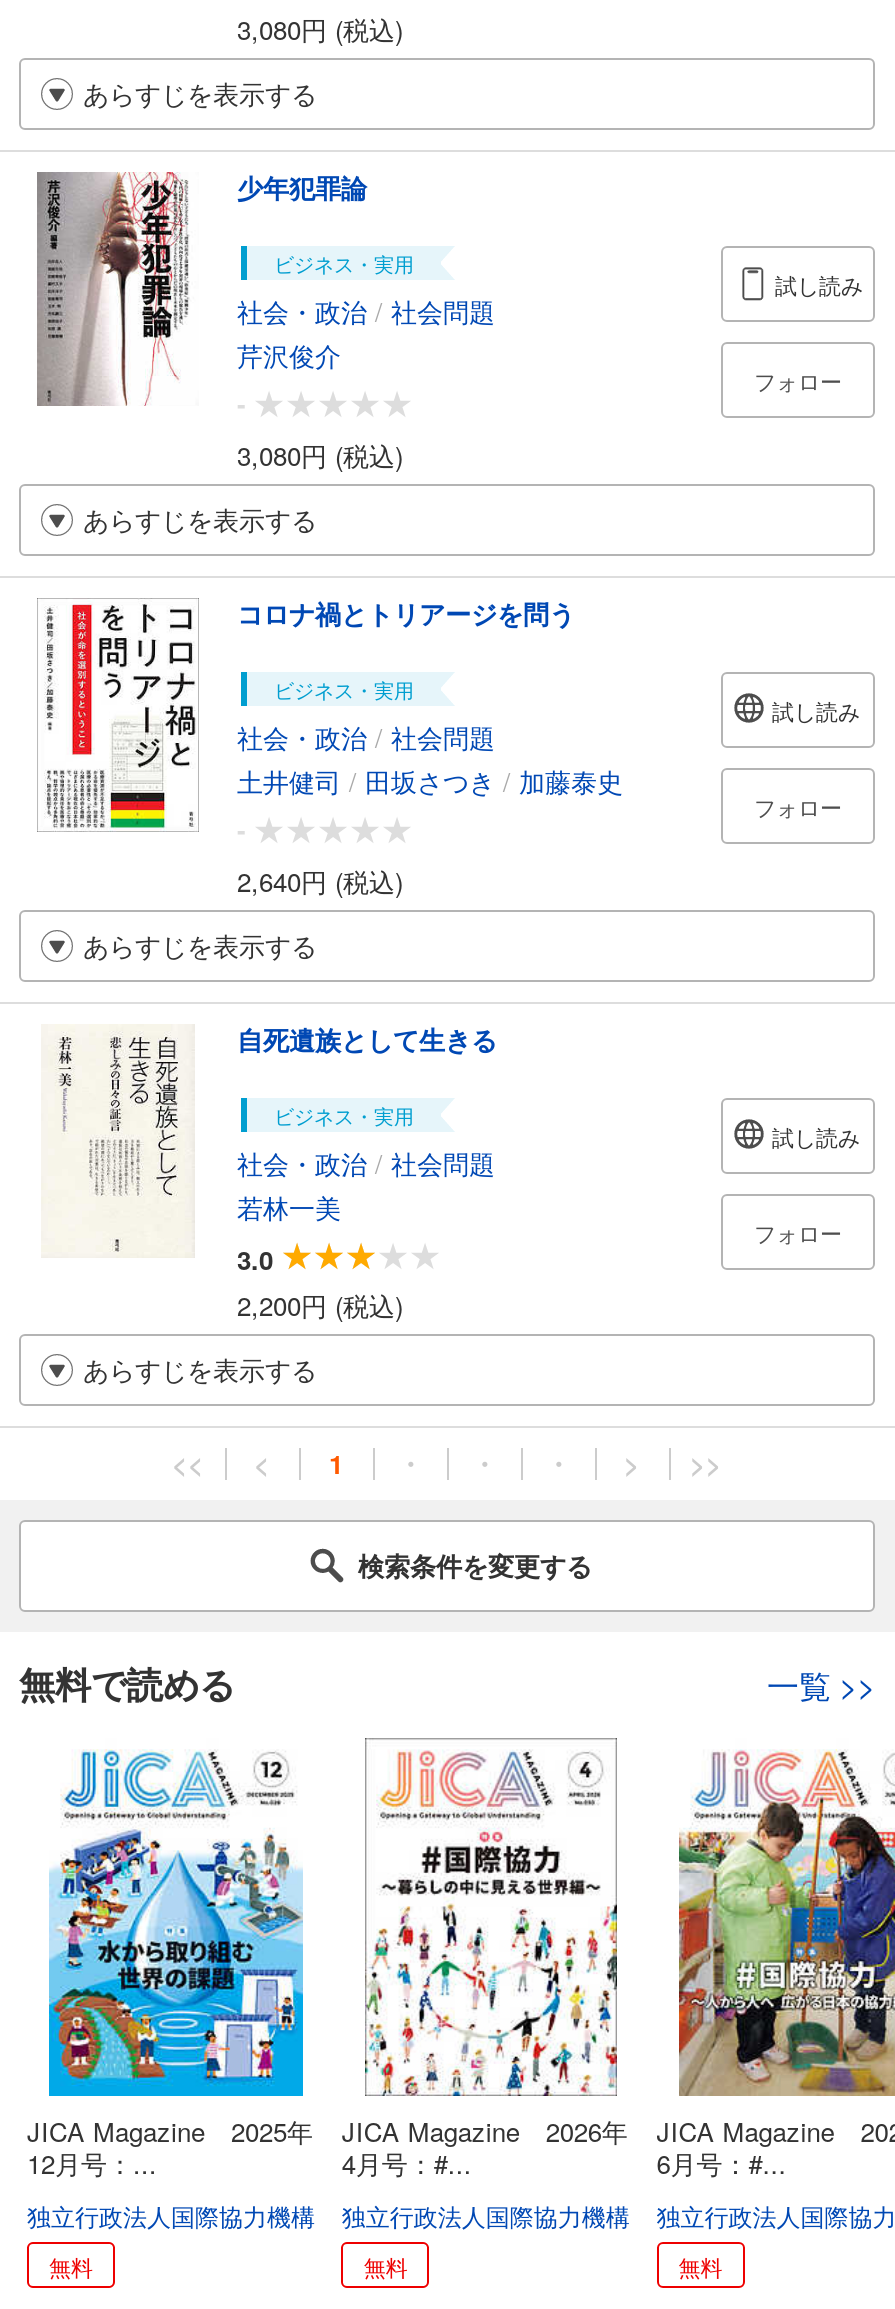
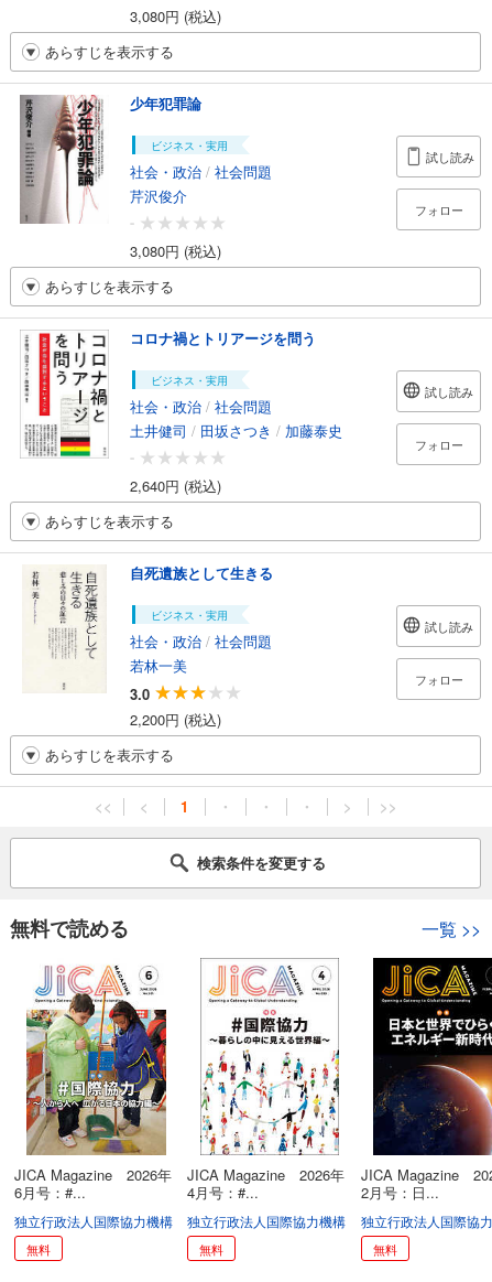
- [image]
- 6月号：#...
+ [image]
+ 2月号：日...

- [image]
- JICA Magazine 2025年
+ [image]
+ JICA Magazine 2026年

- 12月号：...
+ 6月号：#...
